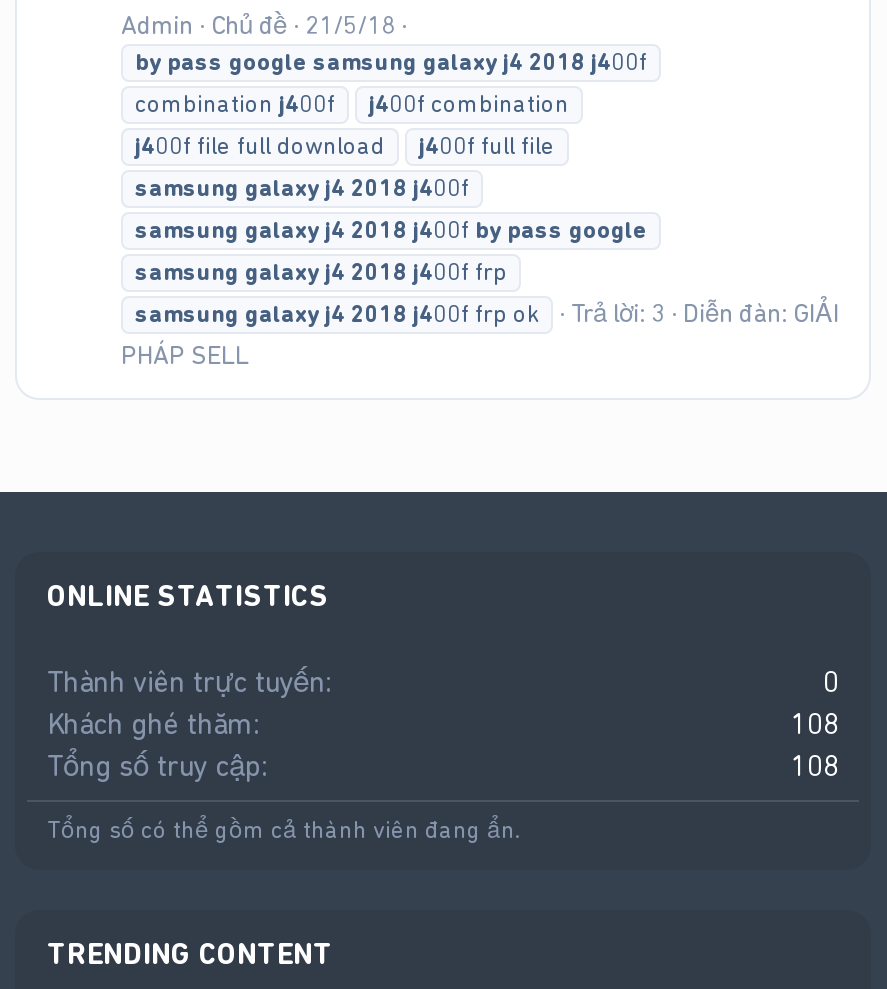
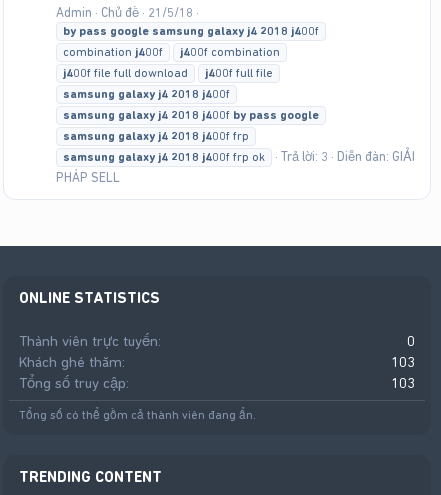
- 108
+ 103

- 108
+ 103
